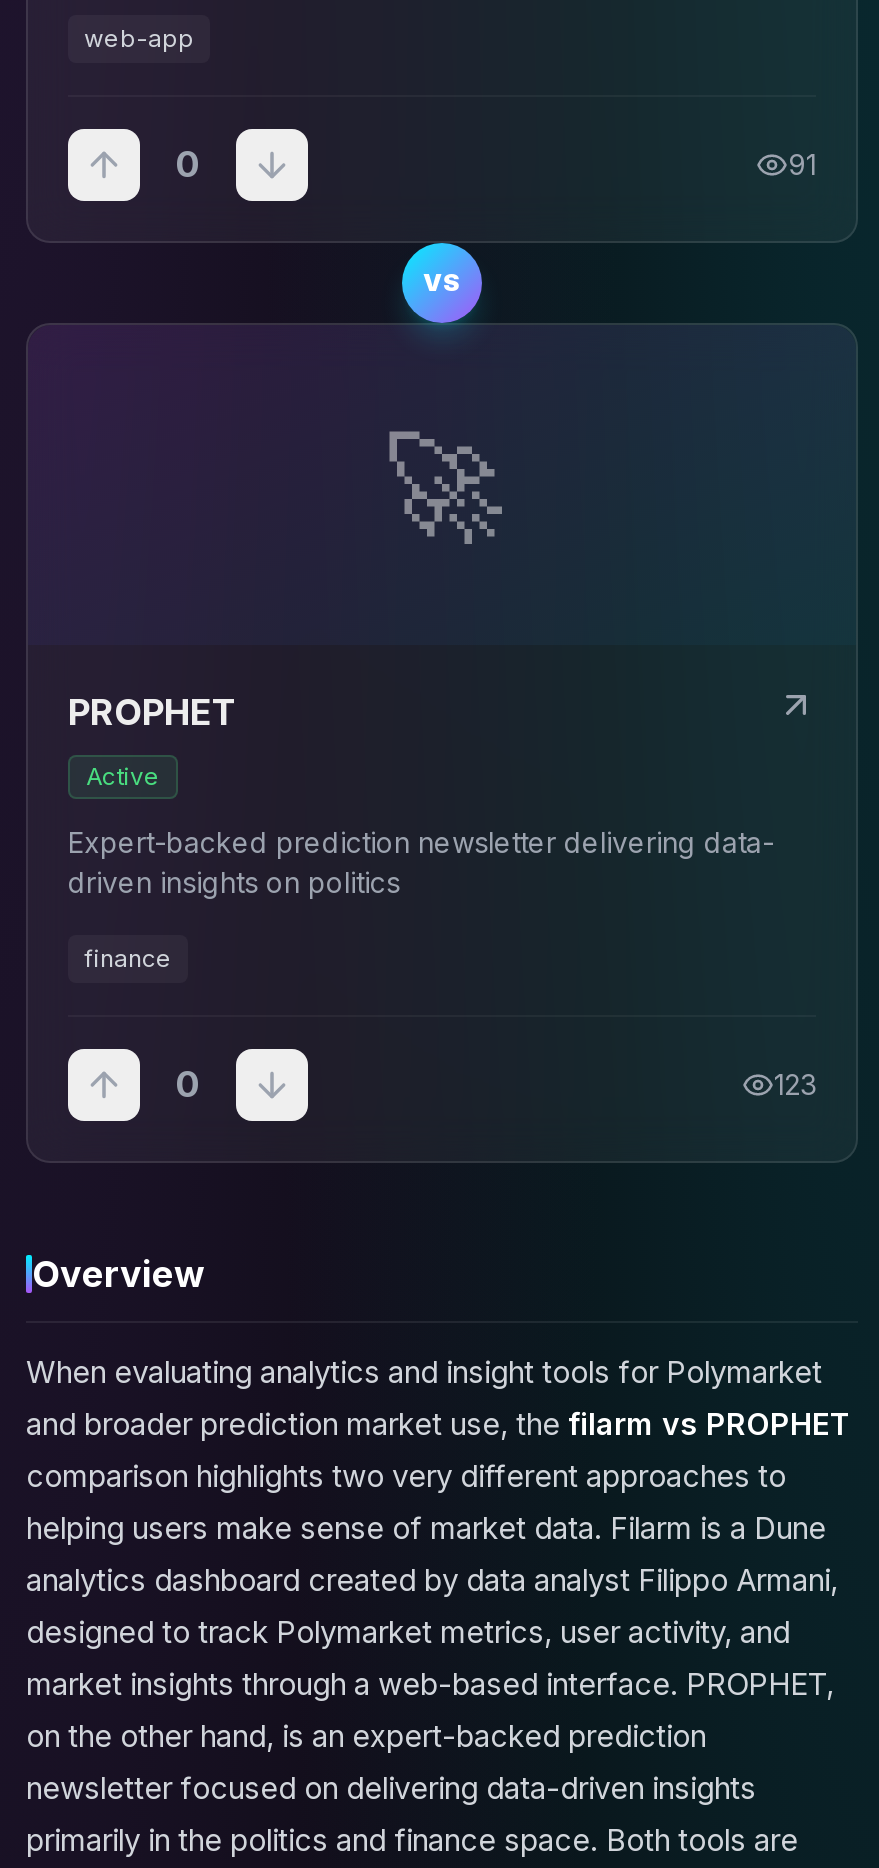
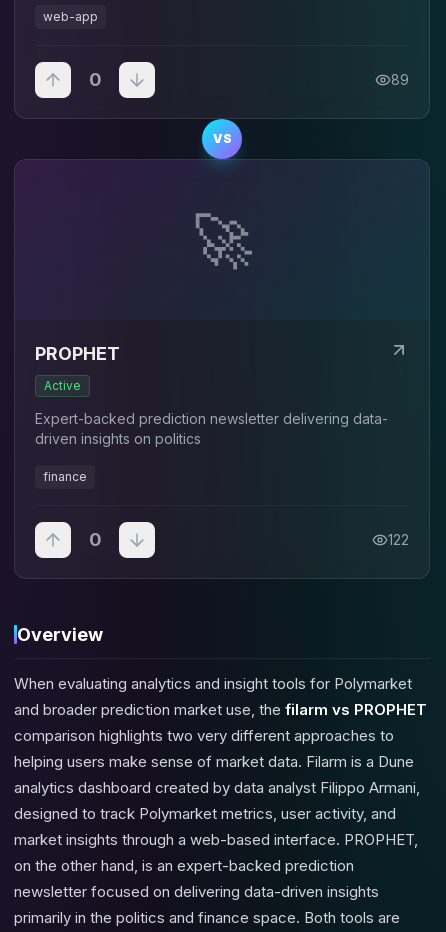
- 91
+ 89

- 123
+ 122
